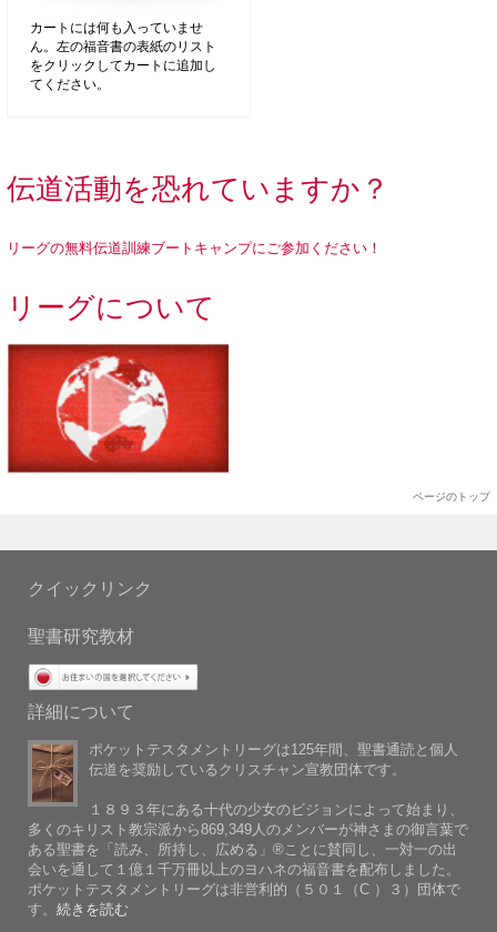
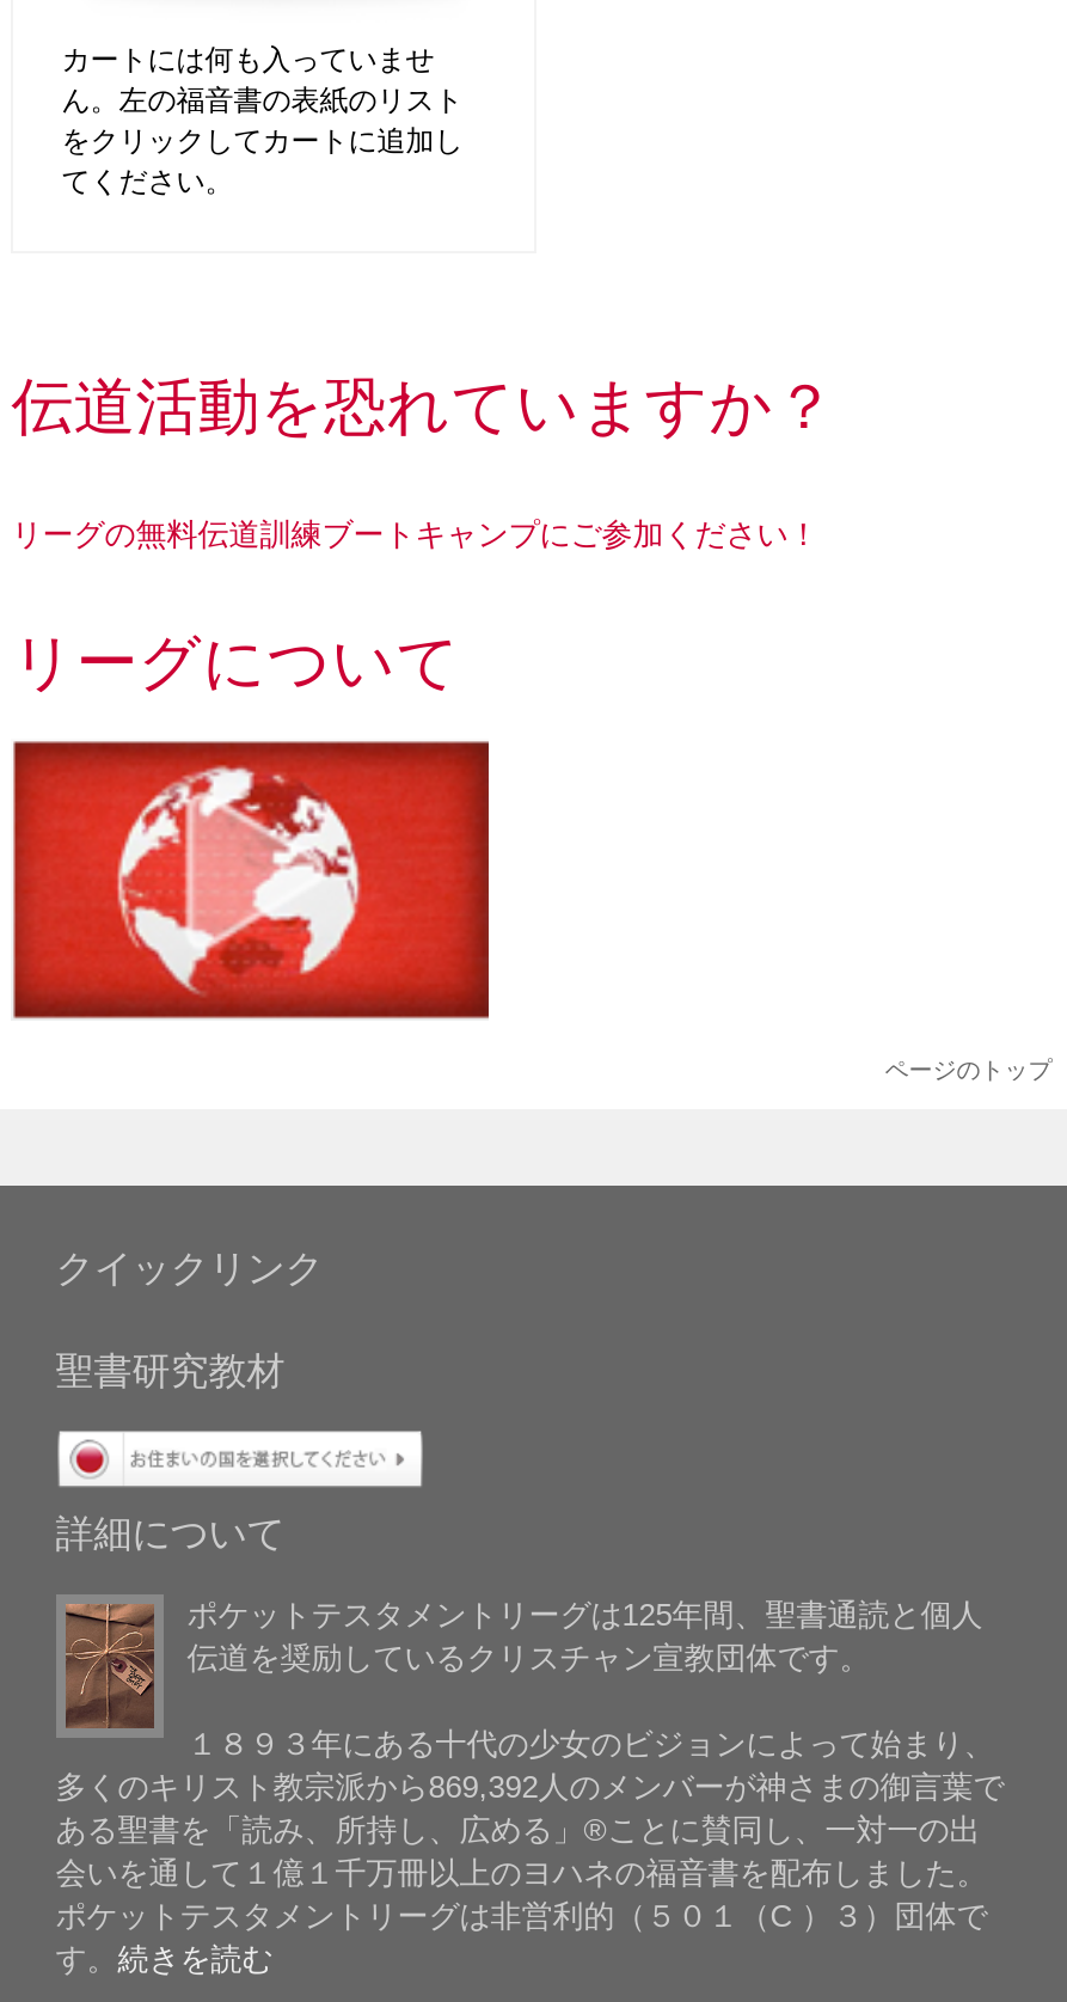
- 多くのキリスト教宗派から869,349人のメンバーが神さまの御言葉で
+ 多くのキリスト教宗派から869,392人のメンバーが神さまの御言葉で
